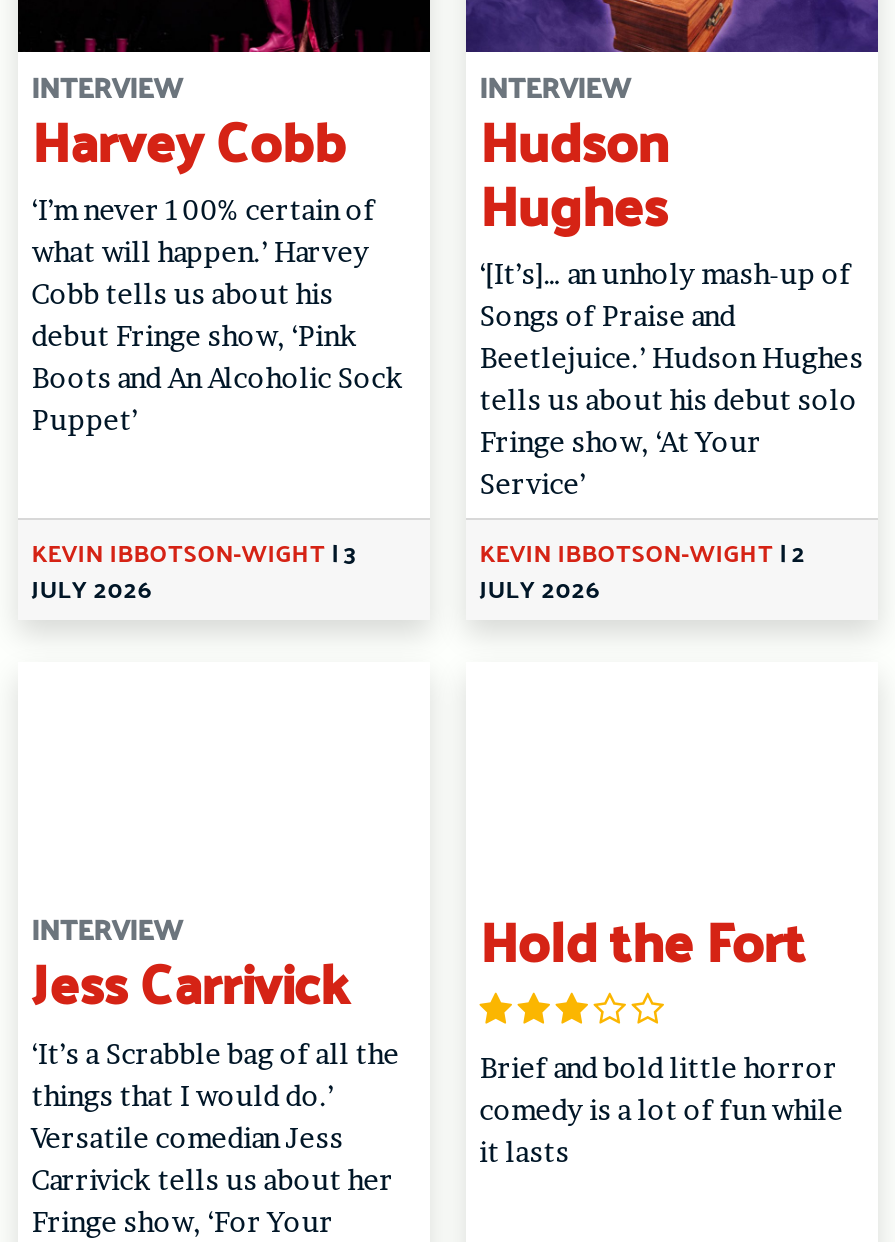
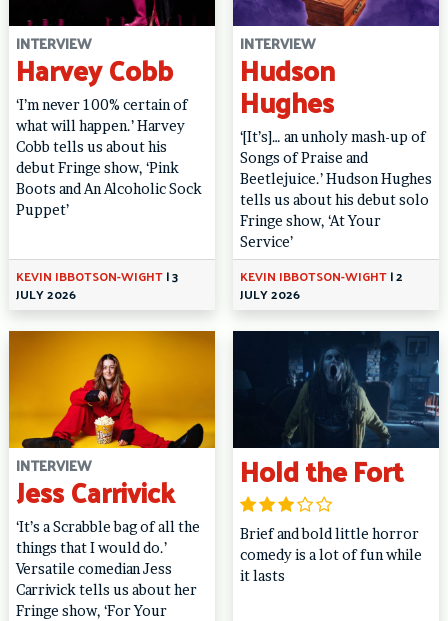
+ [image]

+ [image]
